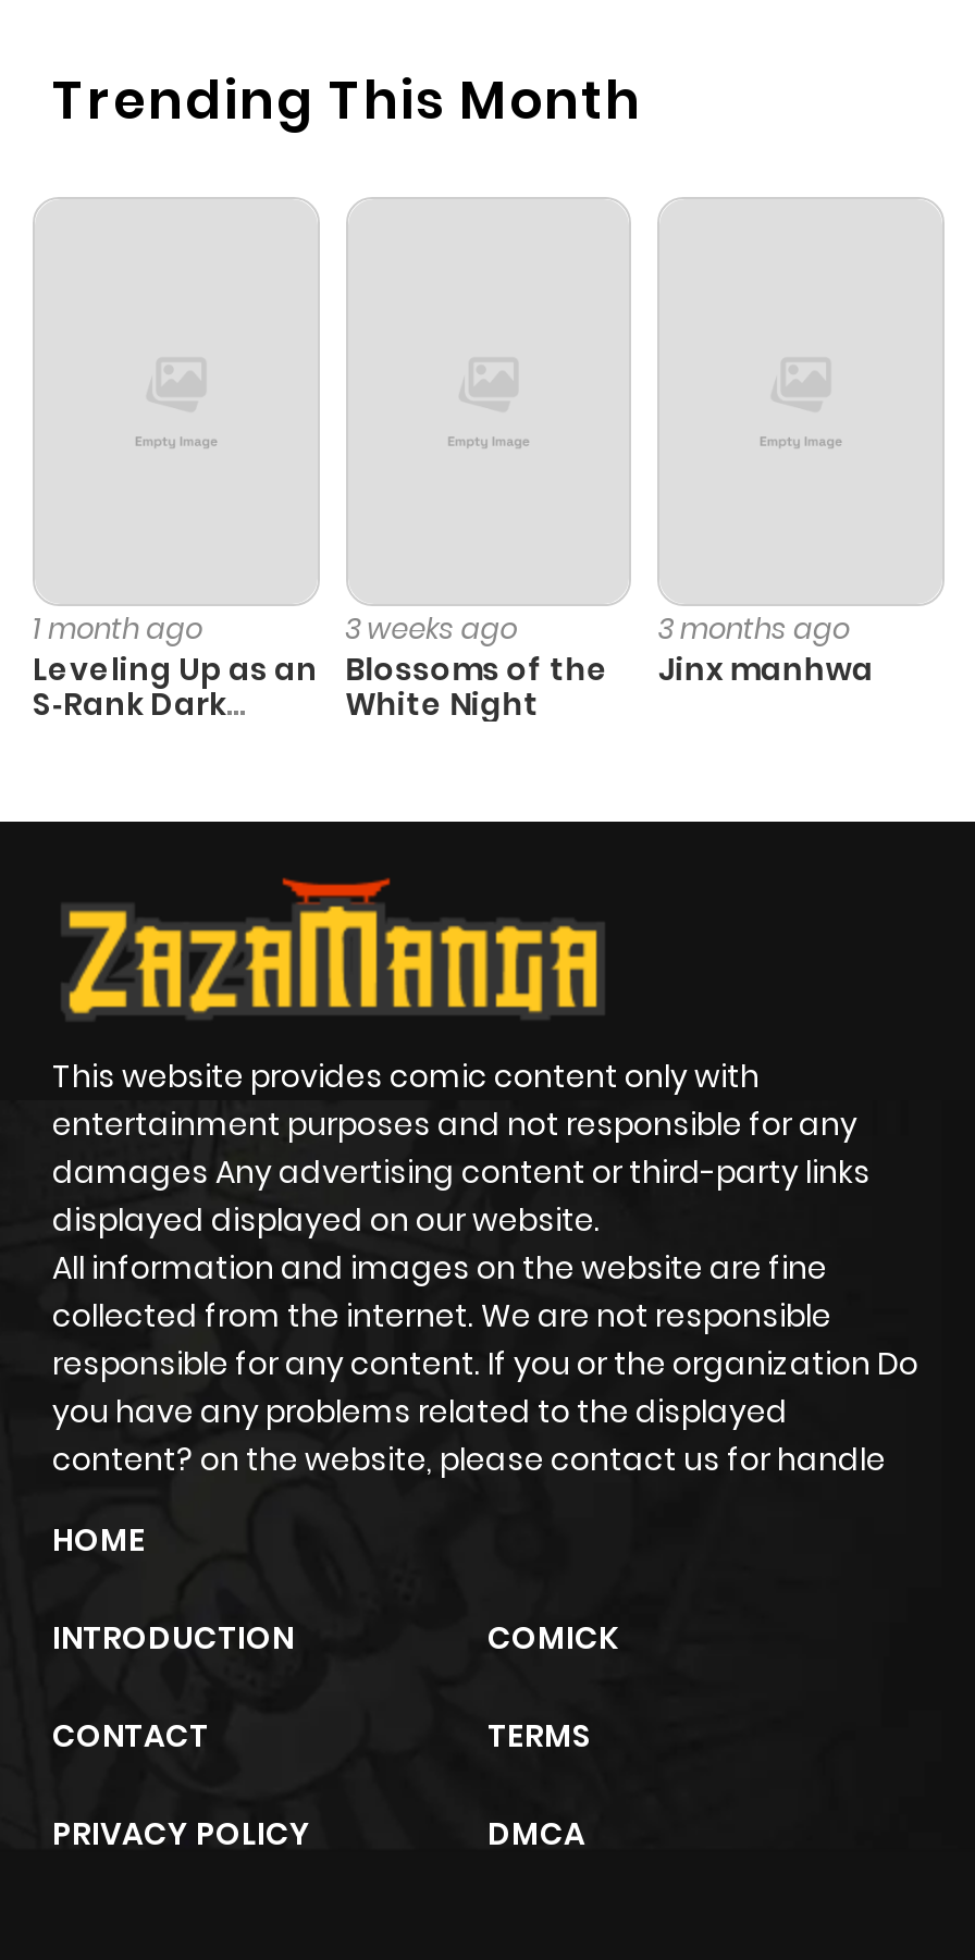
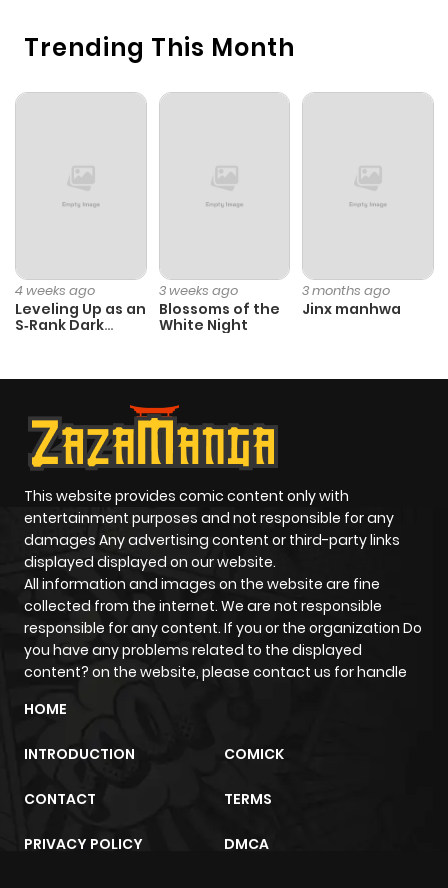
- 1 month ago
+ 4 weeks ago
